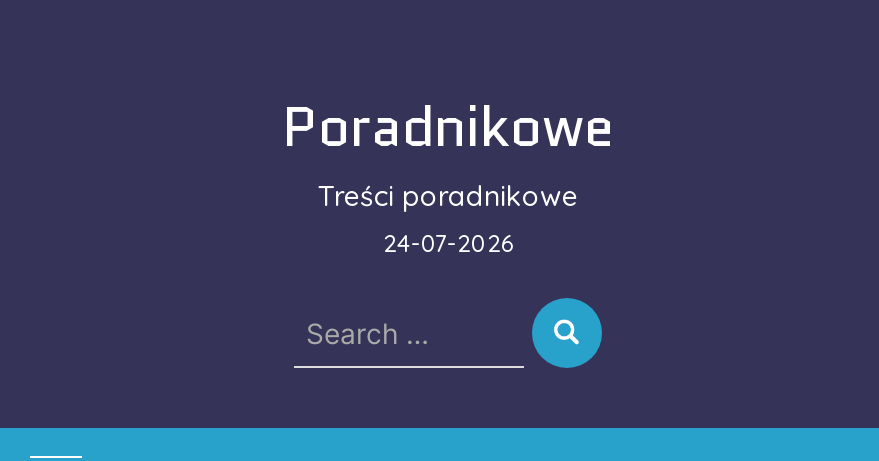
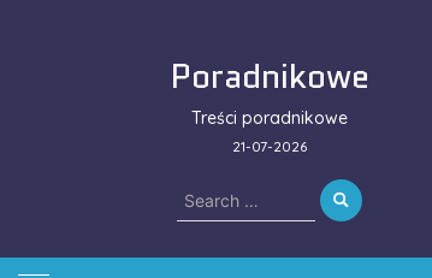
- 24-07-2026
+ 21-07-2026
